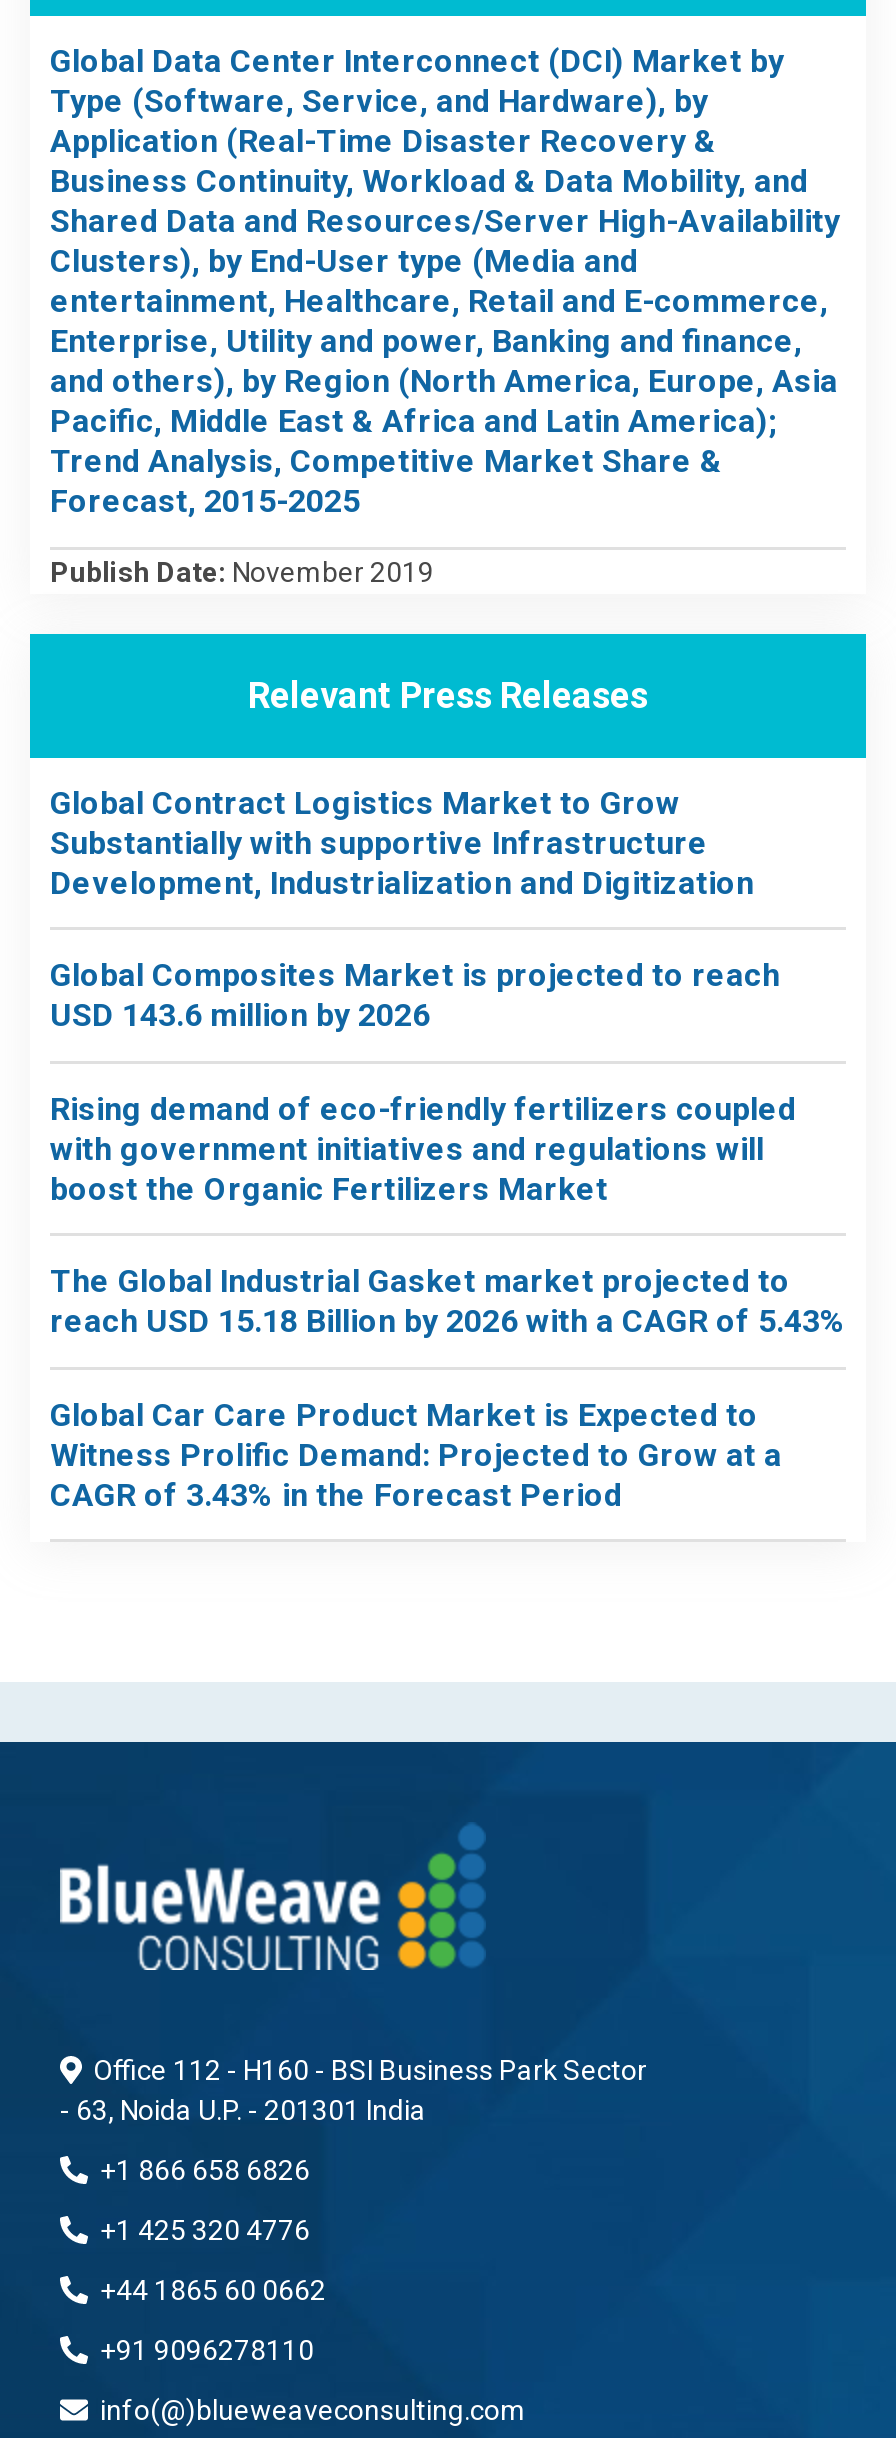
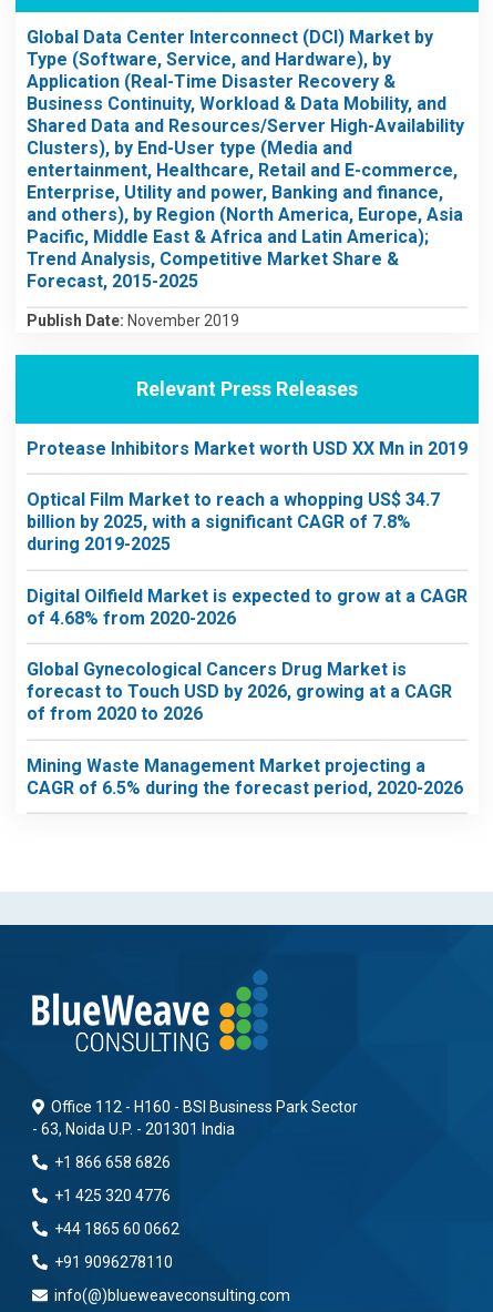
- Global Contract Logistics Market to Grow
- Substantially with supportive Infrastructure
- Development, Industrialization and Digitization
+ Protease Inhibitors Market worth USD XX Mn in 2019

- Global Composites Market is projected to reach
- USD 143.6 million by 2026
+ Optical Film Market to reach a whopping US$ 34.7
+ billion by 2025, with a significant CAGR of 7.8%
+ during 2019-2025

- Rising demand of eco-friendly fertilizers coupled
- with government initiatives and regulations will
- boost the Organic Fertilizers Market
+ Digital Oilfield Market is expected to grow at a CAGR
+ of 4.68% from 2020-2026

- The Global Industrial Gasket market projected to
- reach USD 15.18 Billion by 2026 with a CAGR of 5.43%
+ Global Gynecological Cancers Drug Market is
+ forecast to Touch USD by 2026, growing at a CAGR
+ of from 2020 to 2026

- Global Car Care Product Market is Expected to
- Witness Prolific Demand: Projected to Grow at a
- CAGR of 3.43% in the Forecast Period
+ Mining Waste Management Market projecting a
+ CAGR of 6.5% during the forecast period, 2020-2026
